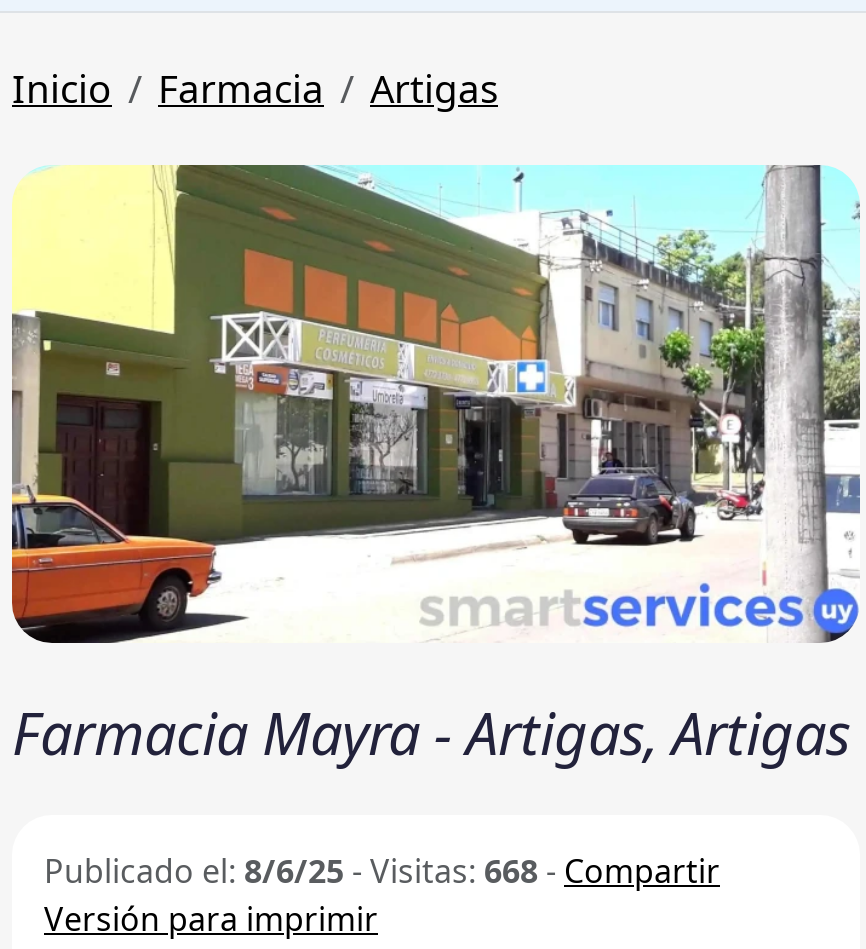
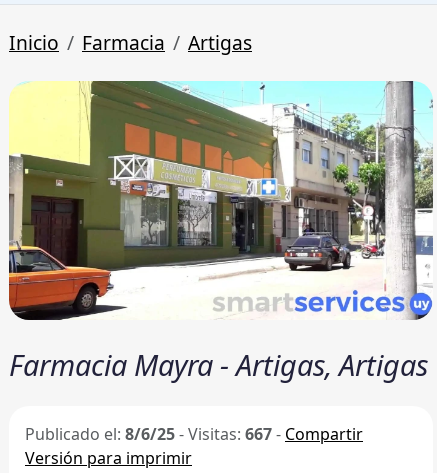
- Publicado el: 8/6/25 - Visitas: 668 - Compartir
+ Publicado el: 8/6/25 - Visitas: 667 - Compartir
